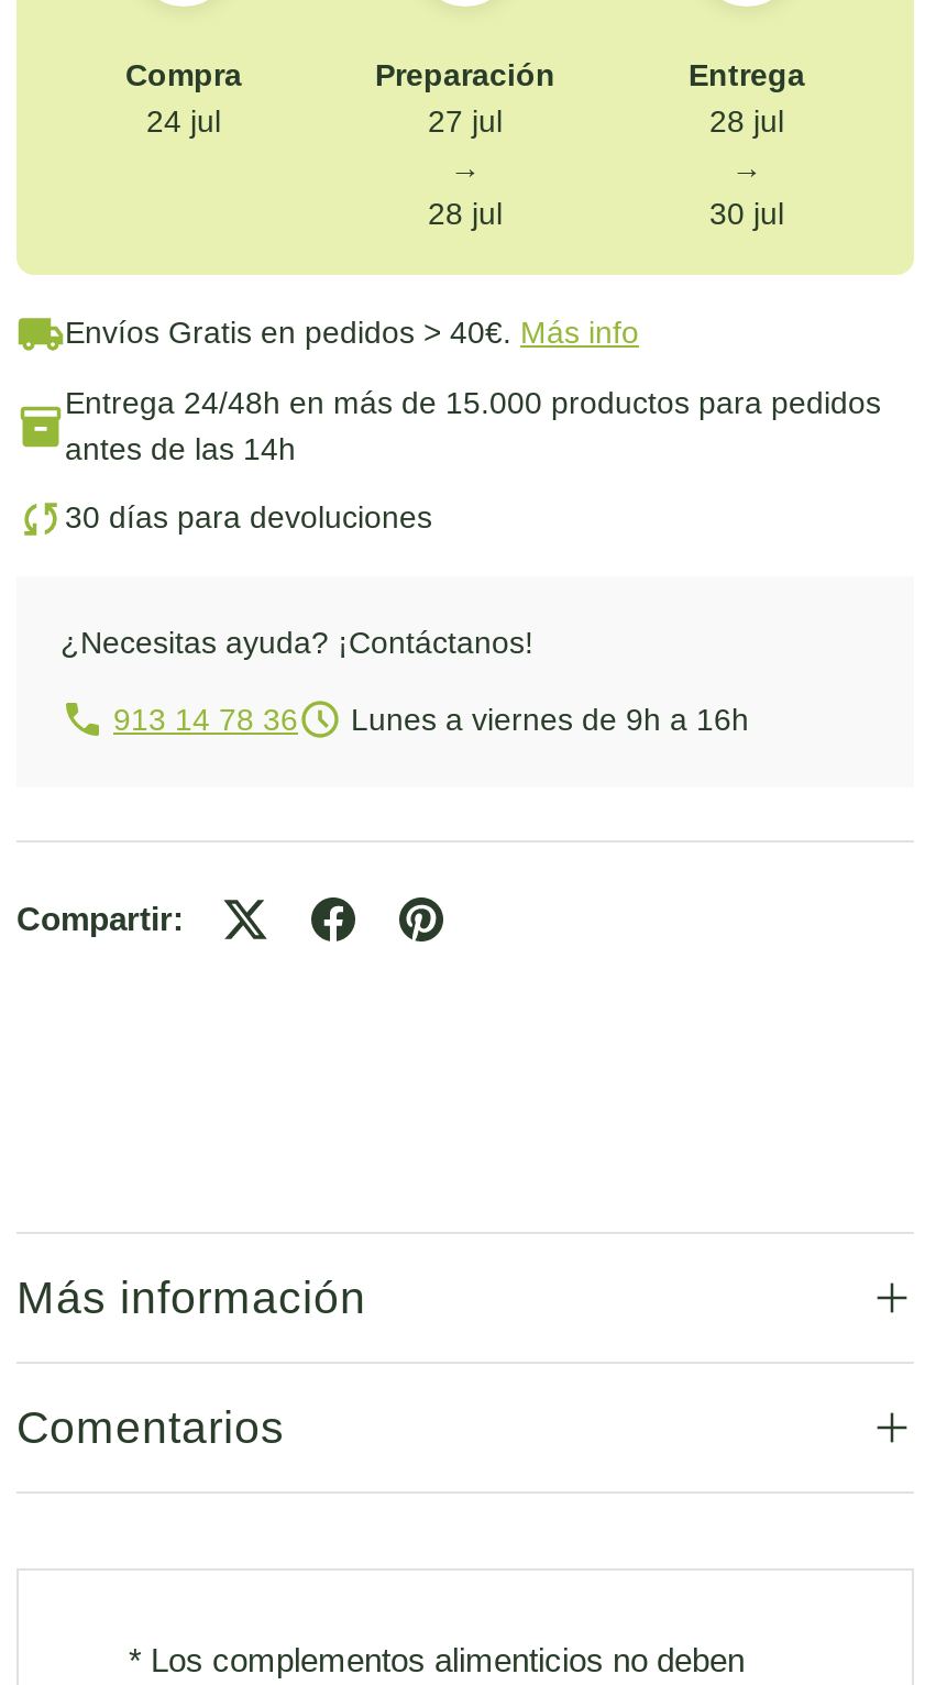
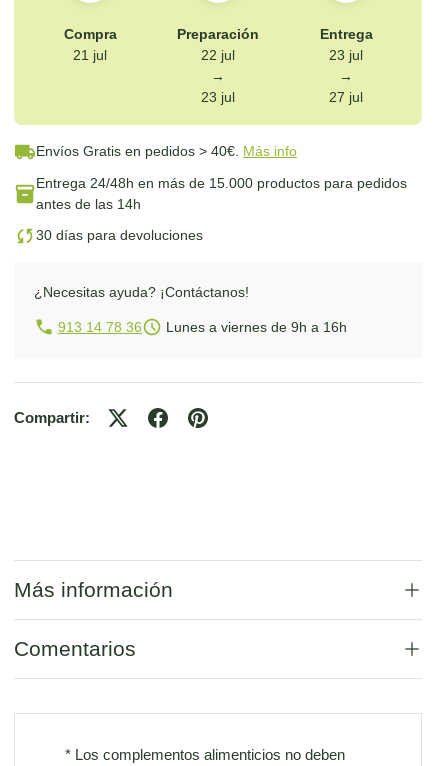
- 24 jul
+ 21 jul

- 27 jul
+ 22 jul

- 28 jul
+ 23 jul

- 28 jul
+ 23 jul

- 30 jul
+ 27 jul
